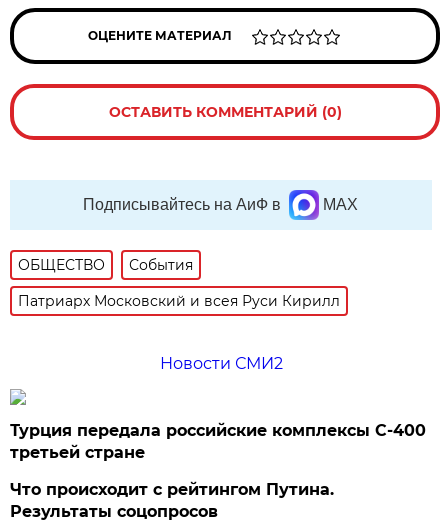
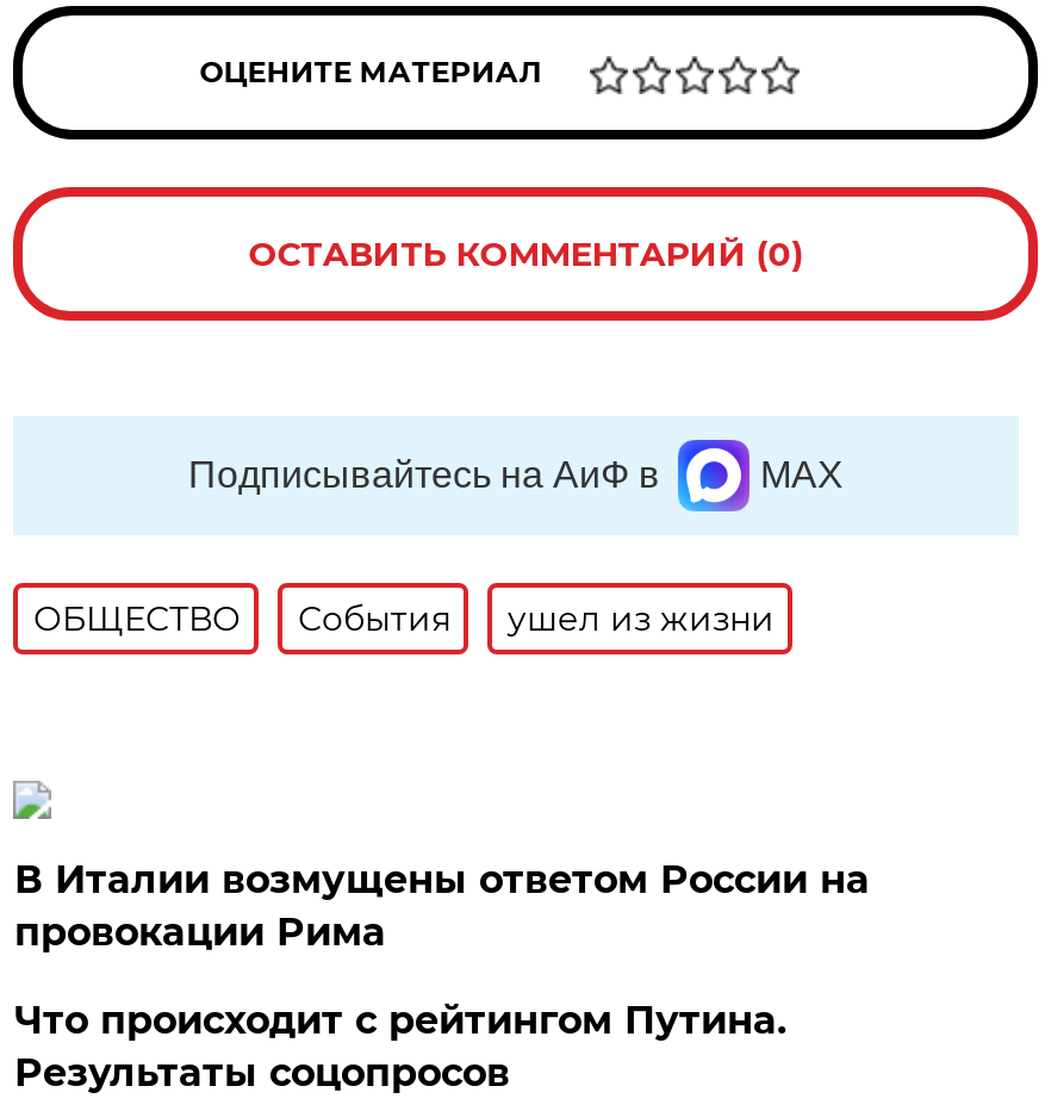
- Патриарх Московский и всея Руси Кирилл
- Новости СМИ2
+ ушел из жизни

- Турция передала российские комплексы С-400
- третьей стране
+ В Италии возмущены ответом России на
+ провокации Рима
